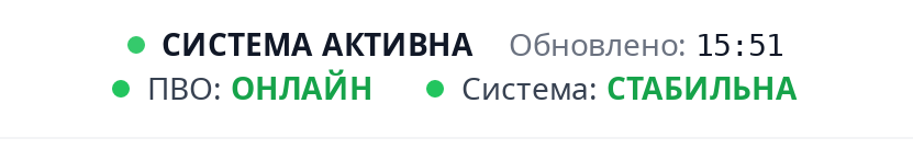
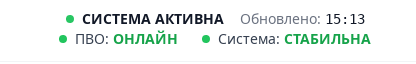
- СИСТЕМА АКТИВНА Обновлено: 15:51
+ СИСТЕМА АКТИВНА Обновлено: 15:13
